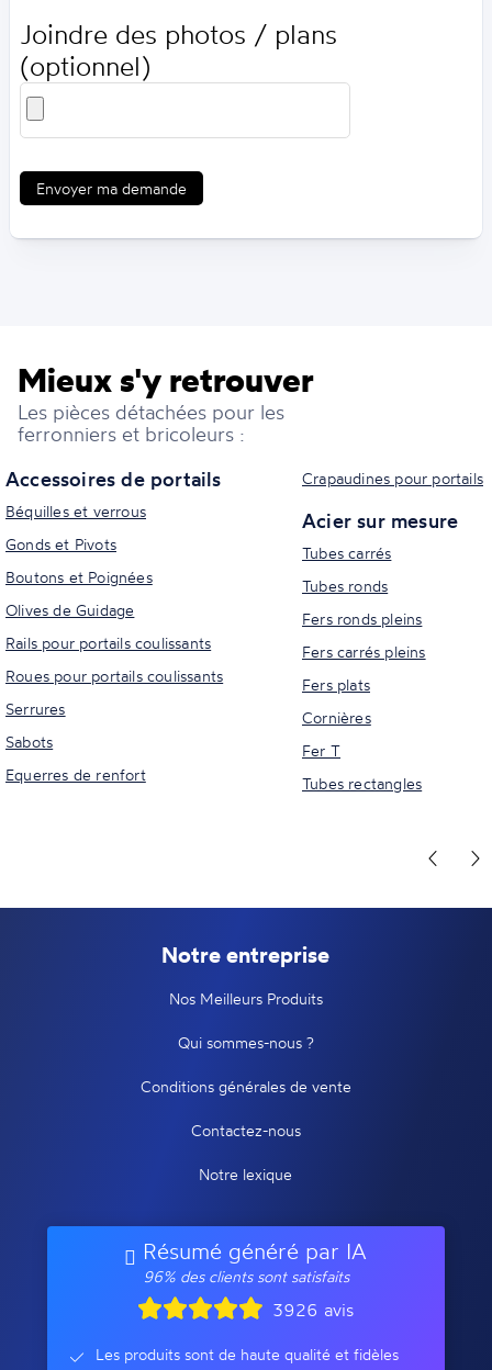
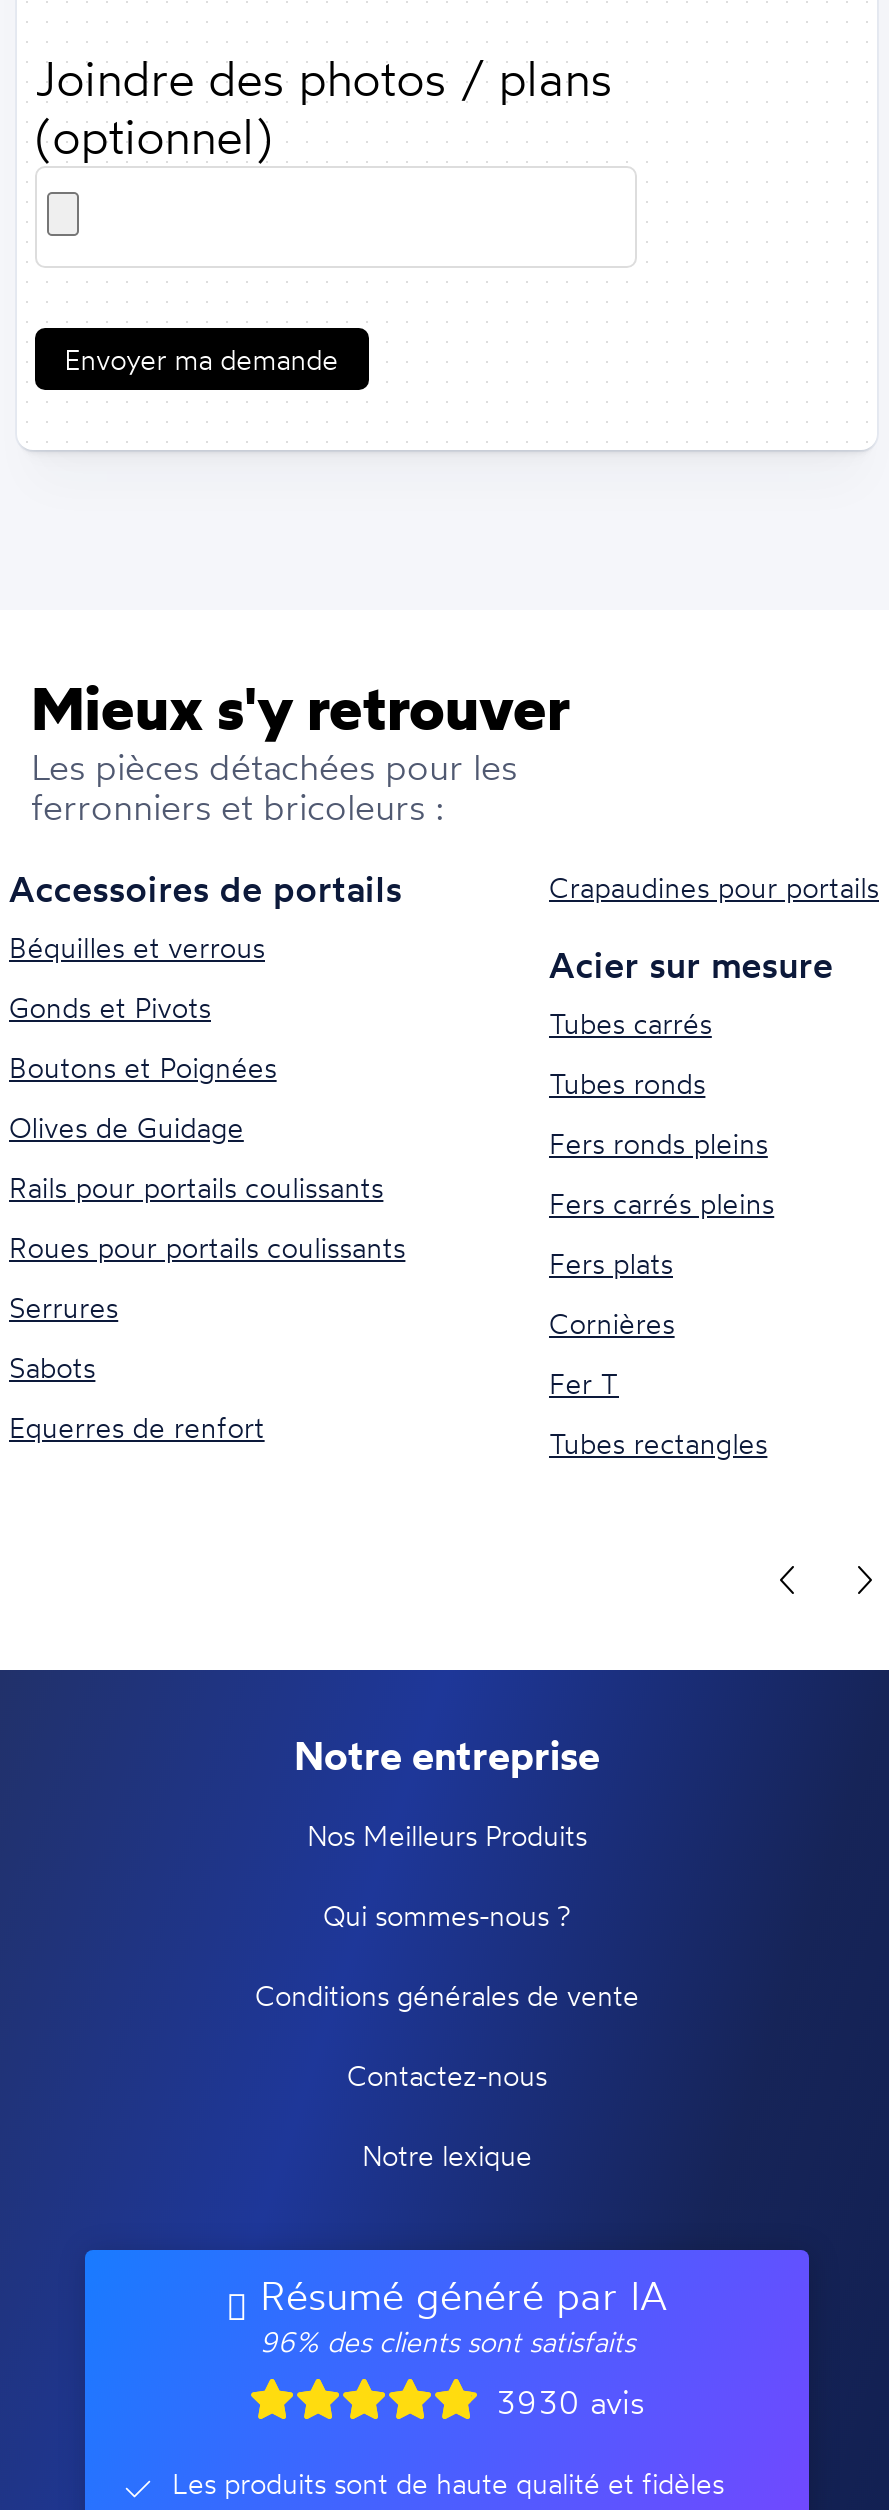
- 3926 avis
+ 3930 avis
